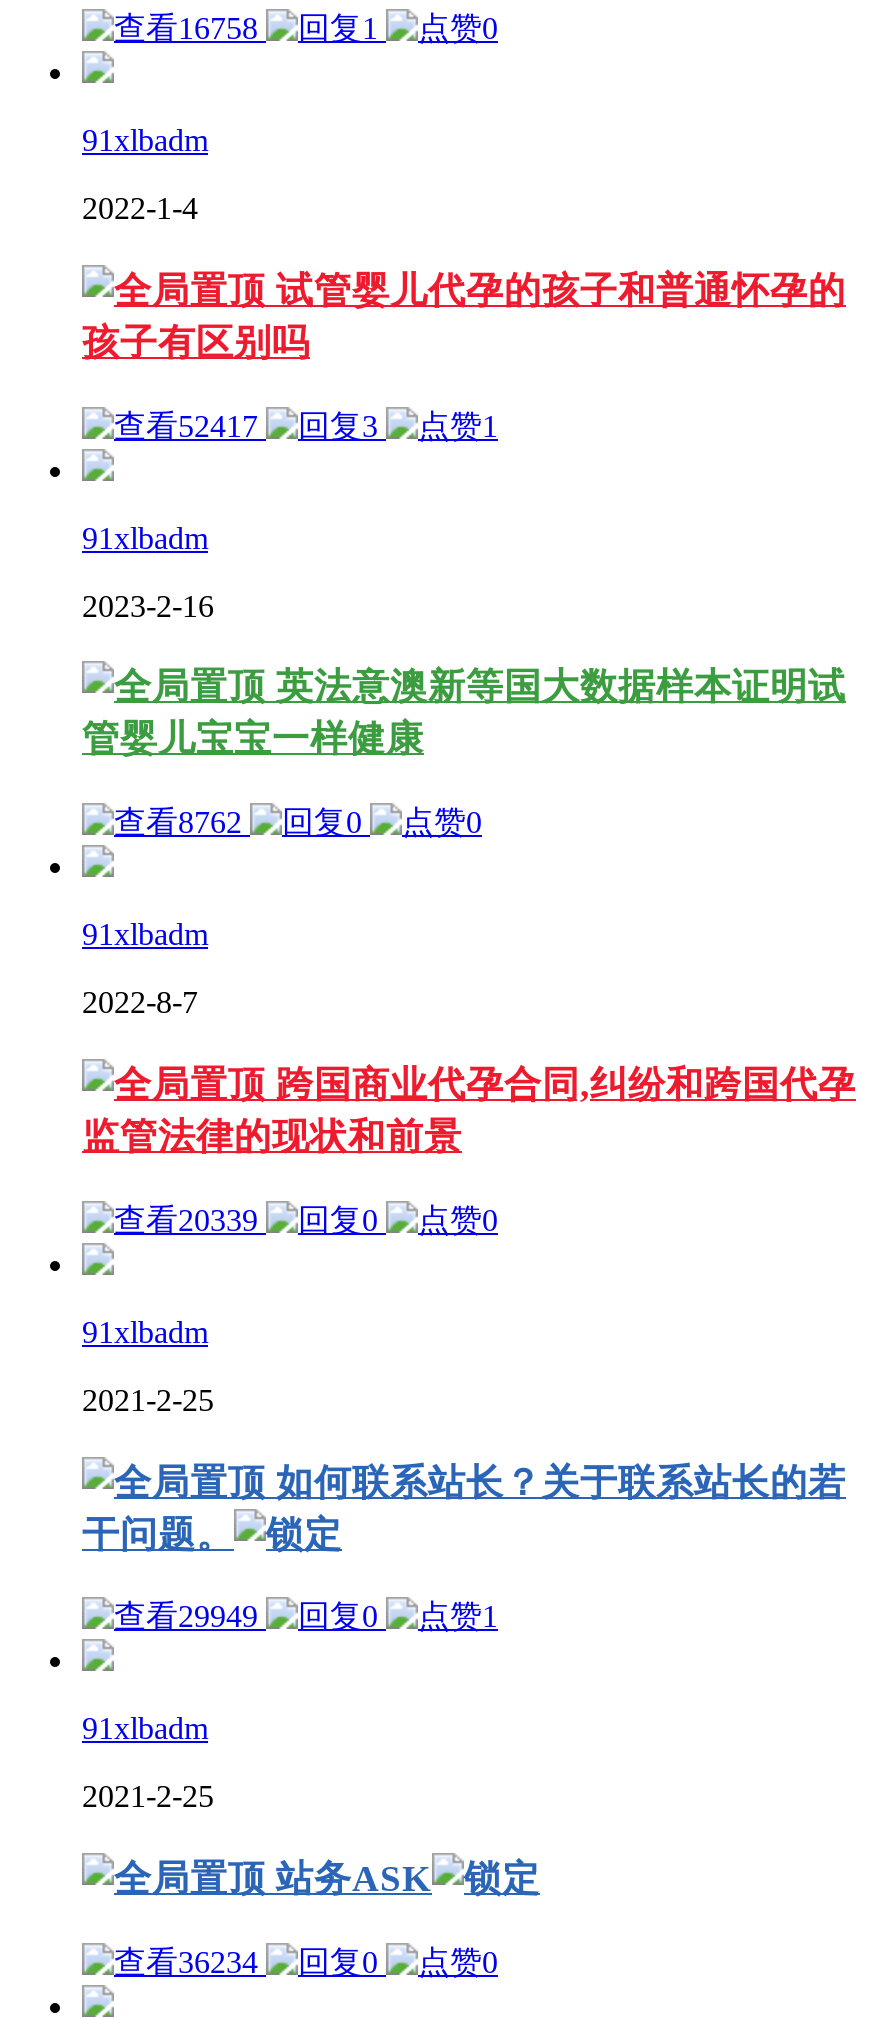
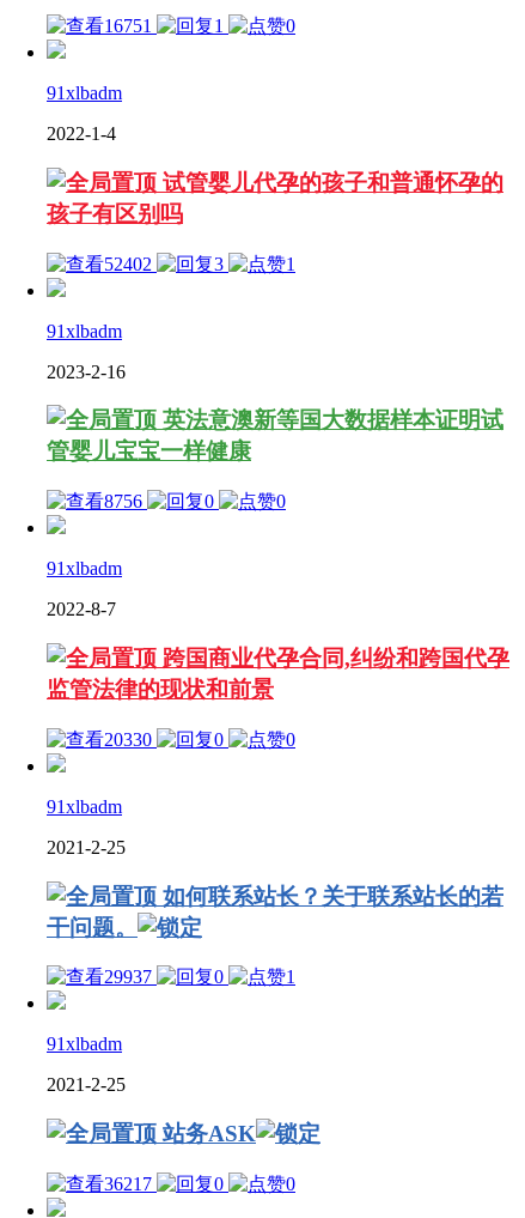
- 16758
+ 16751

- 52417
+ 52402

- 8762
+ 8756

- 20339
+ 20330

- 29949
+ 29937

- 36234
+ 36217
